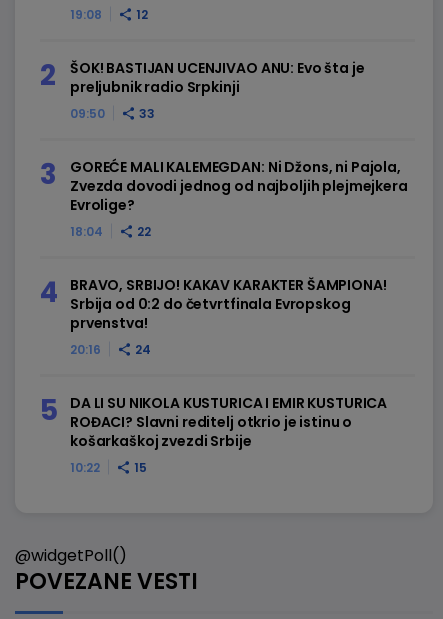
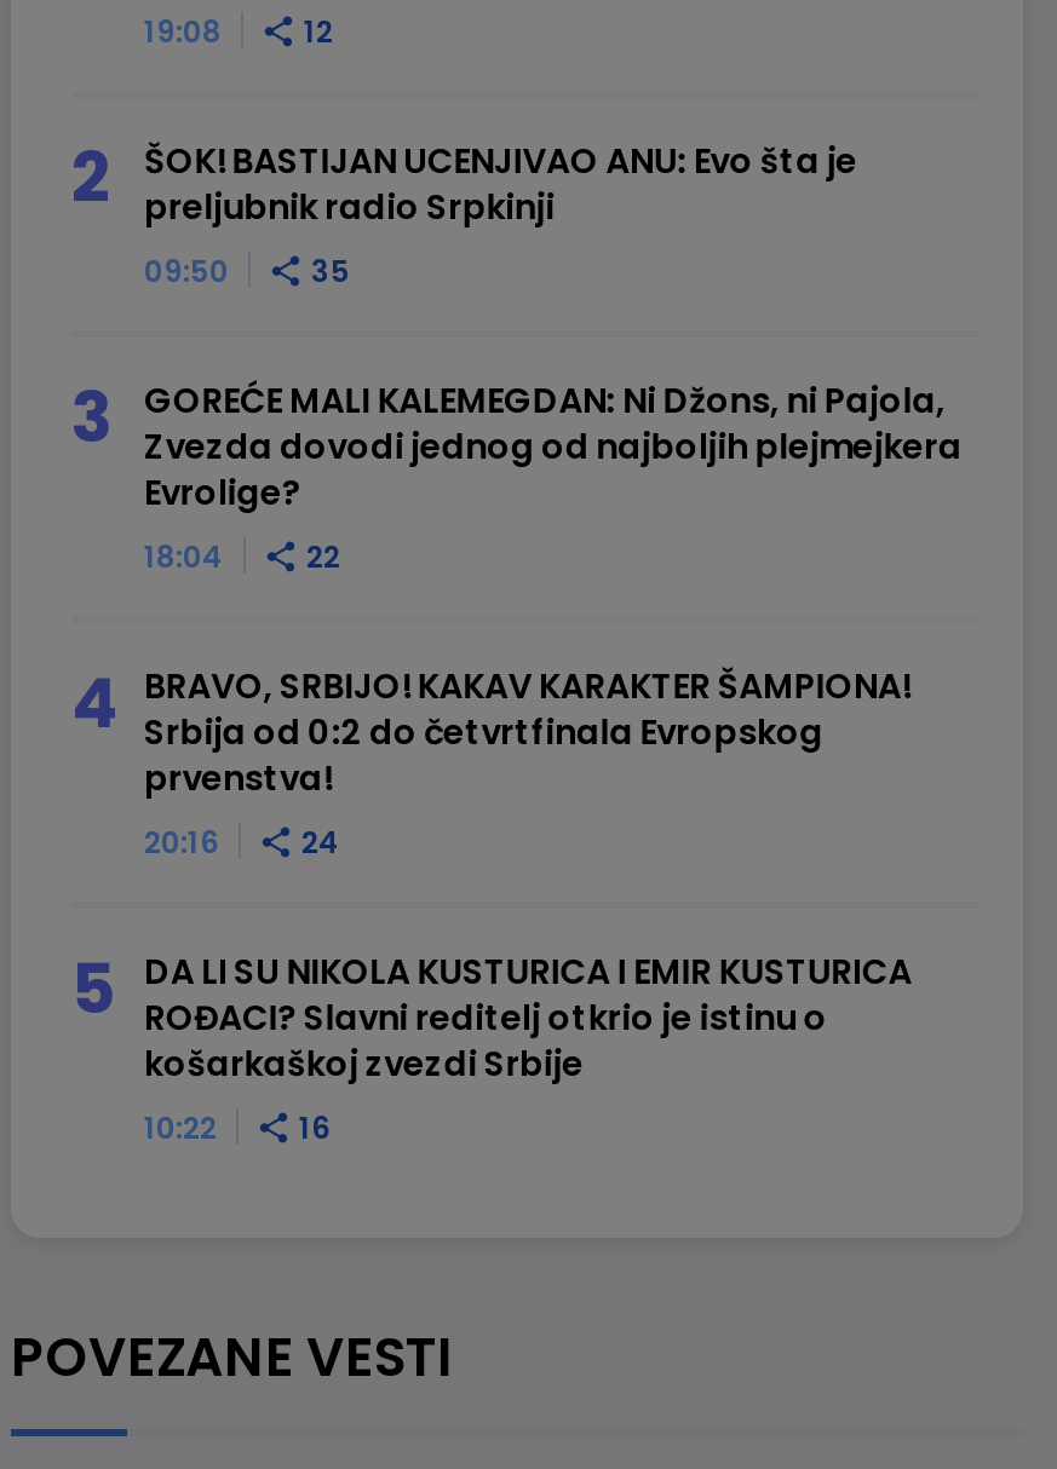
- 09:50 33
+ 09:50 35

- 10:22 15
+ 10:22 16

- @widgetPoll()
